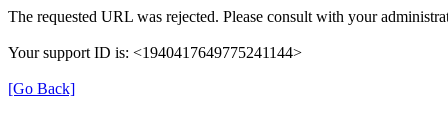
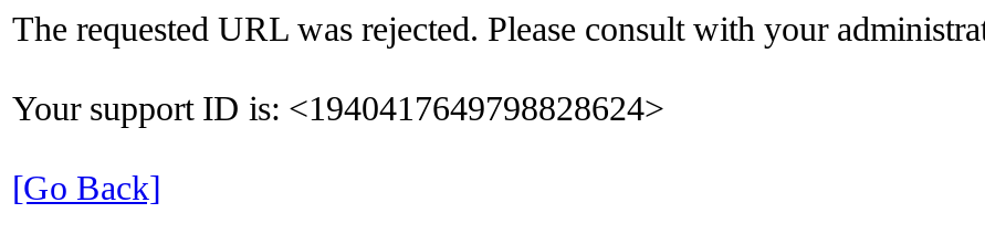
- Your support ID is: <1940417649775241144>
+ Your support ID is: <1940417649798828624>
